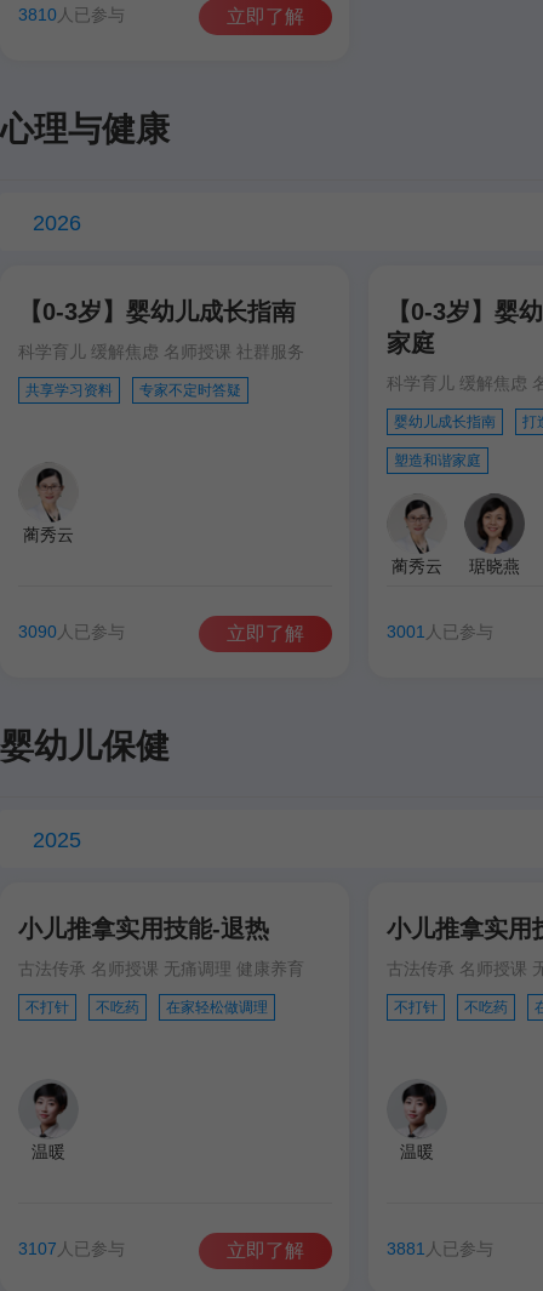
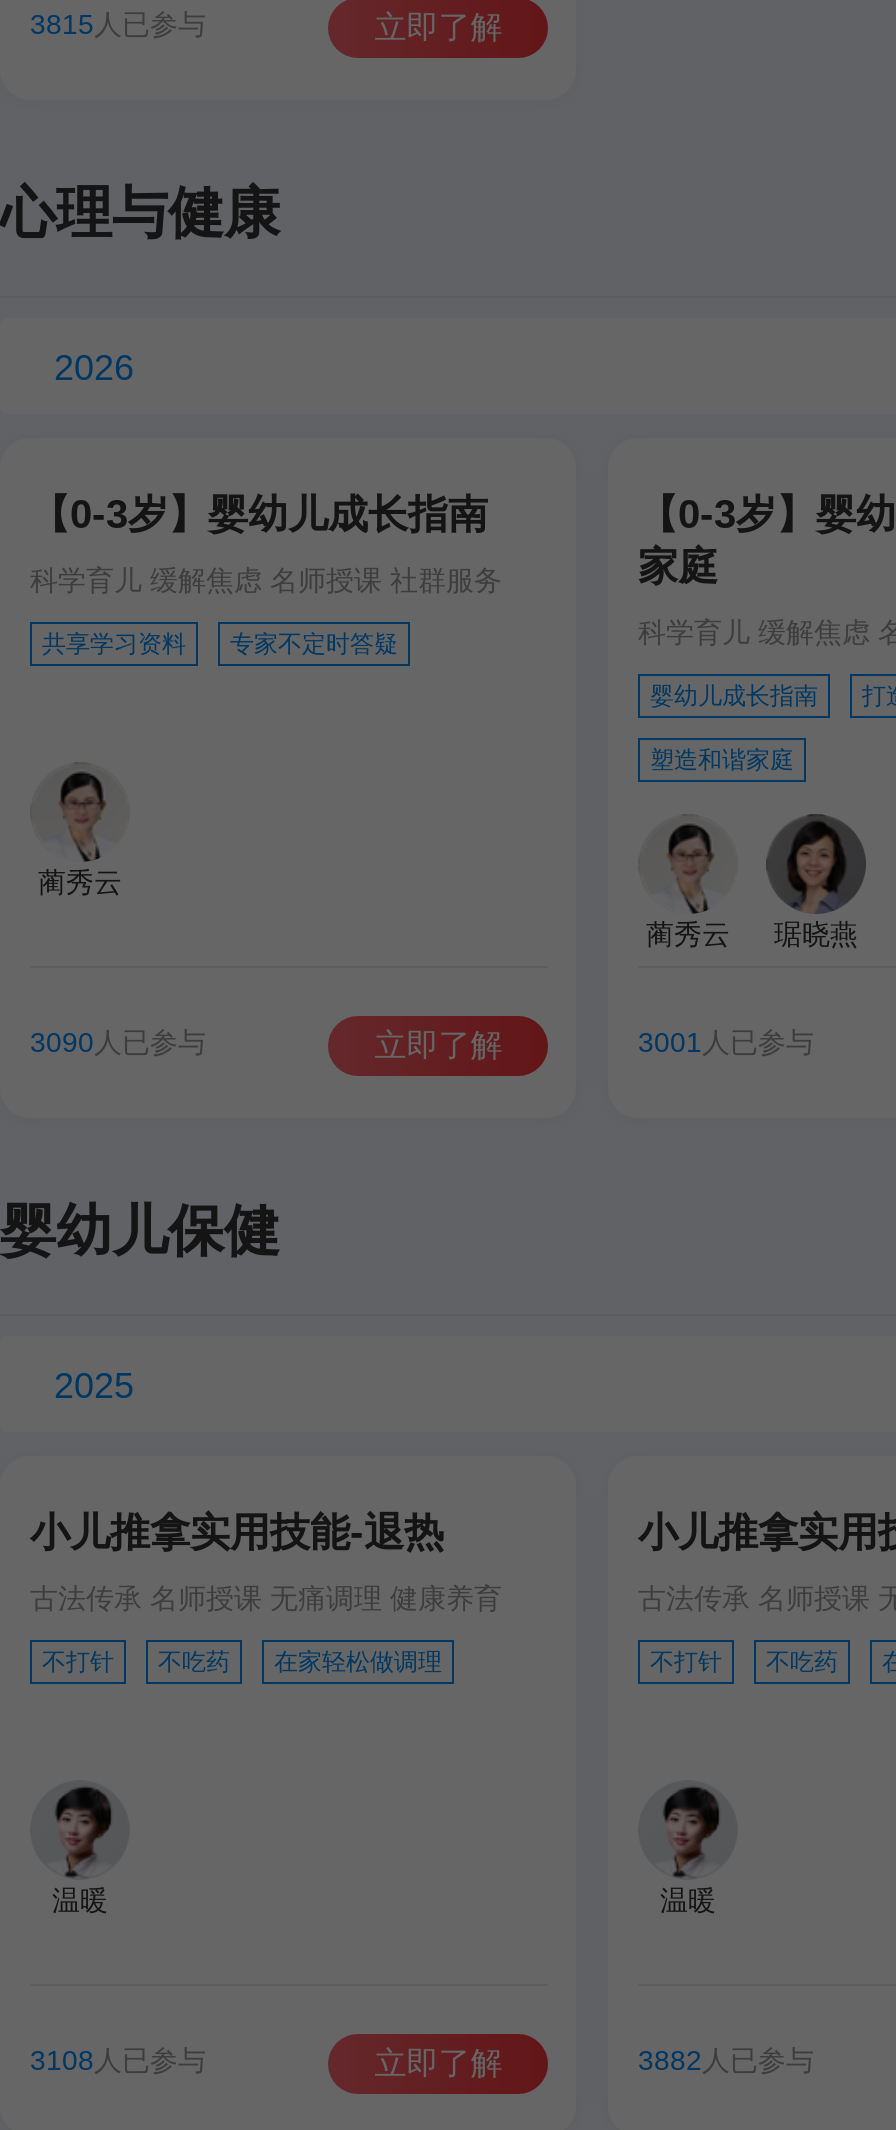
- 3810人已参与
+ 3815人已参与

- 3107人已参与
+ 3108人已参与

- 3881人已参与
+ 3882人已参与
